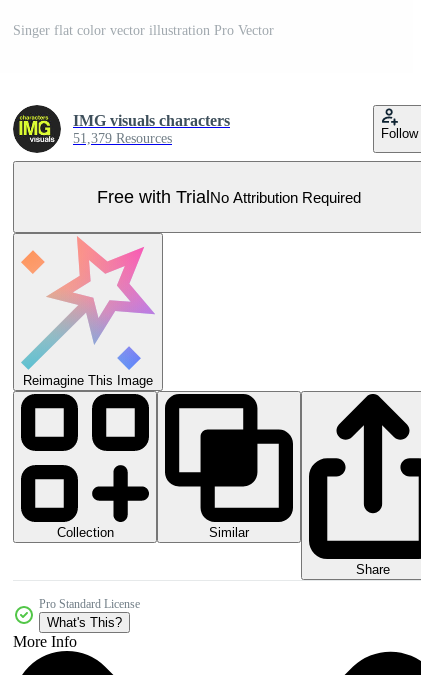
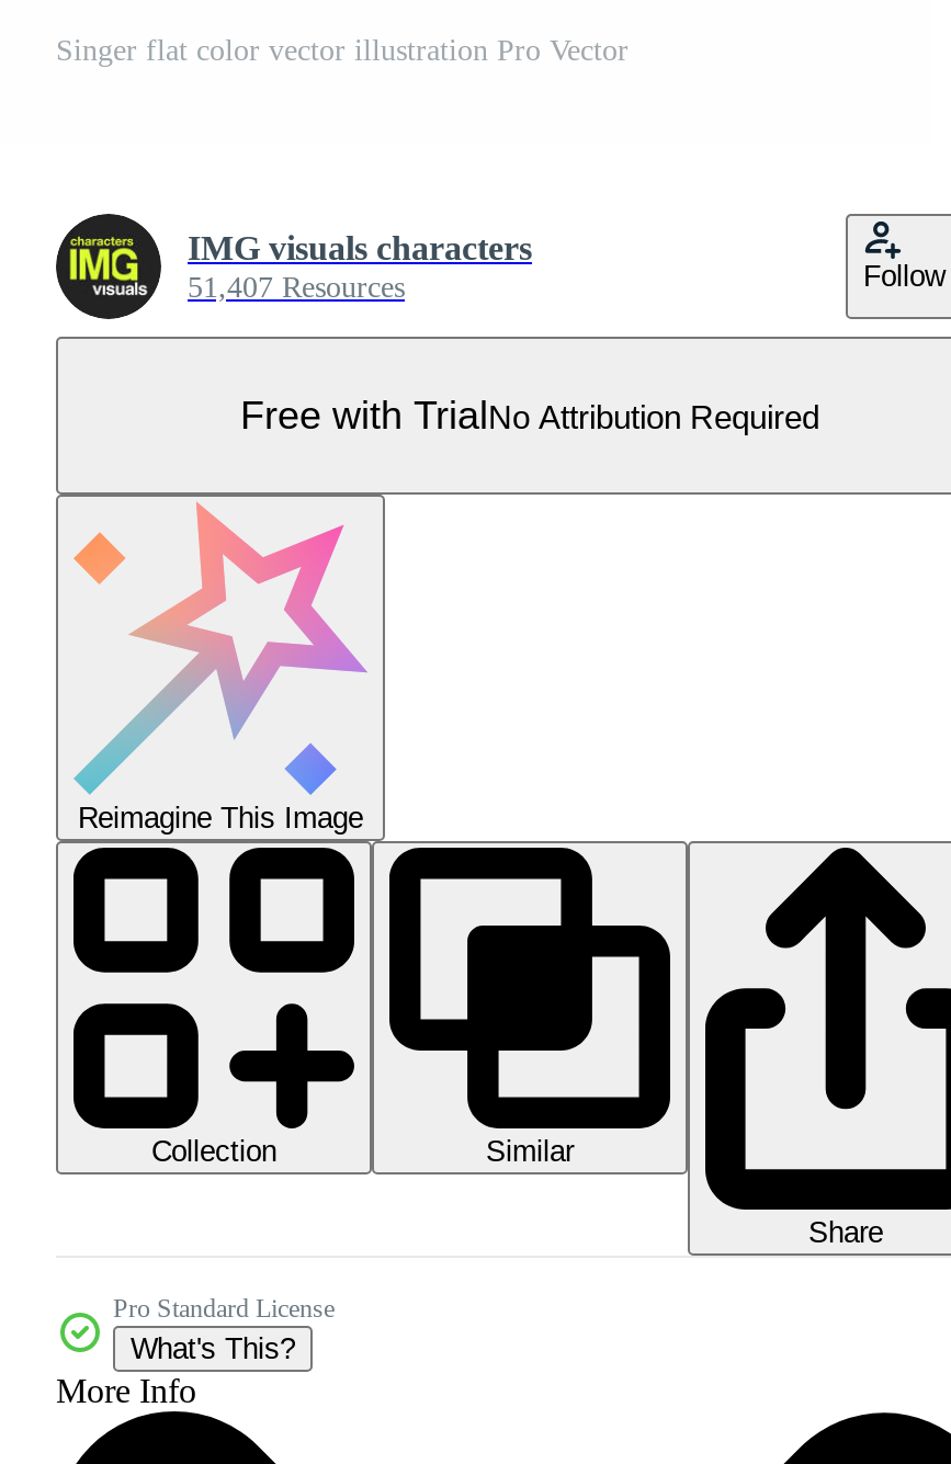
- 51,379 Resources
+ 51,407 Resources
